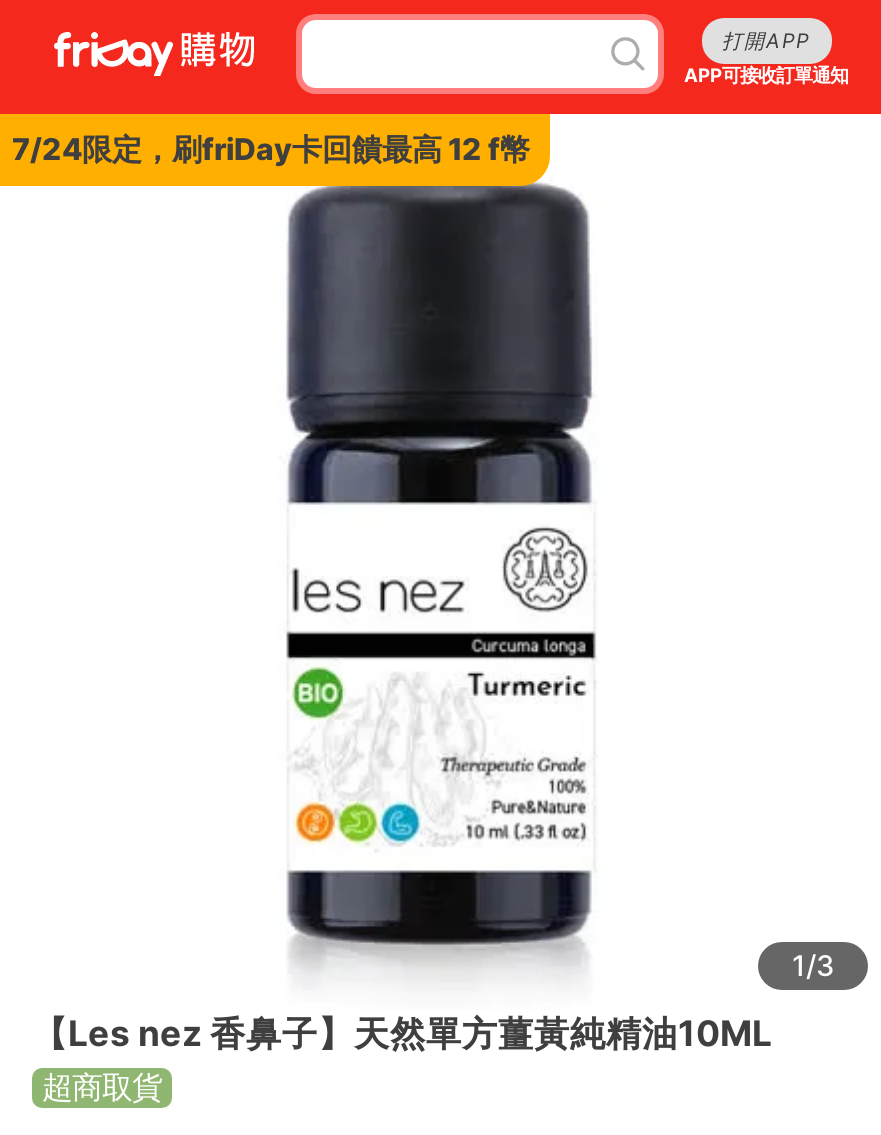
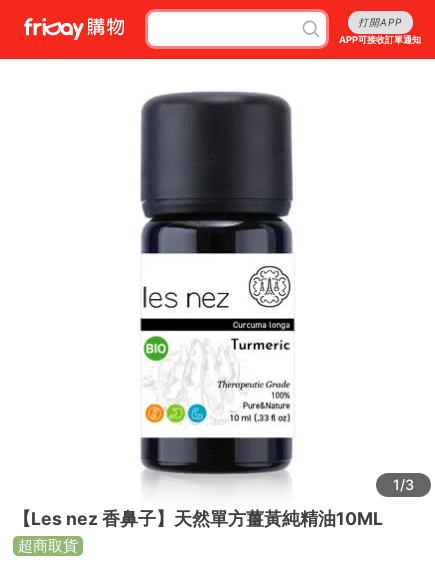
- 7/24限定，刷friDay卡回饋最高 12 f幣
